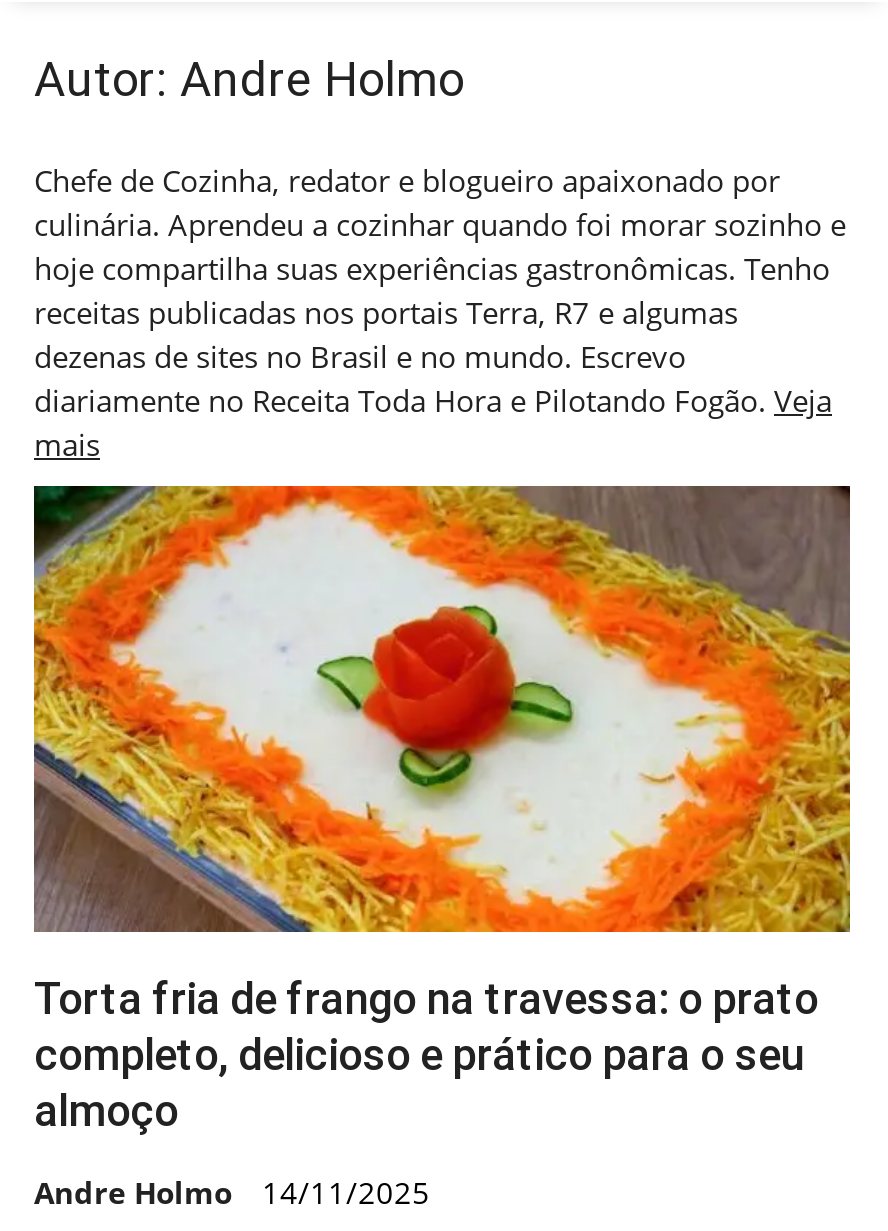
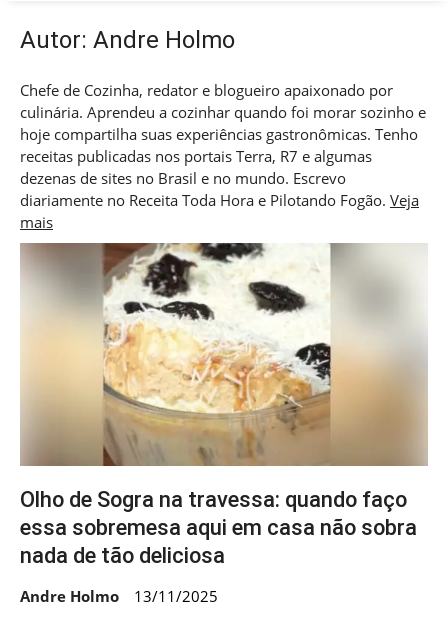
- [image]
- Torta fria de frango na travessa: o prato
- completo, delicioso e prático para o seu
- almoço
+ [image]
+ Olho de Sogra na travessa: quando faço
+ essa sobremesa aqui em casa não sobra
+ nada de tão deliciosa

- Andre Holmo 14/11/2025
+ Andre Holmo 13/11/2025
